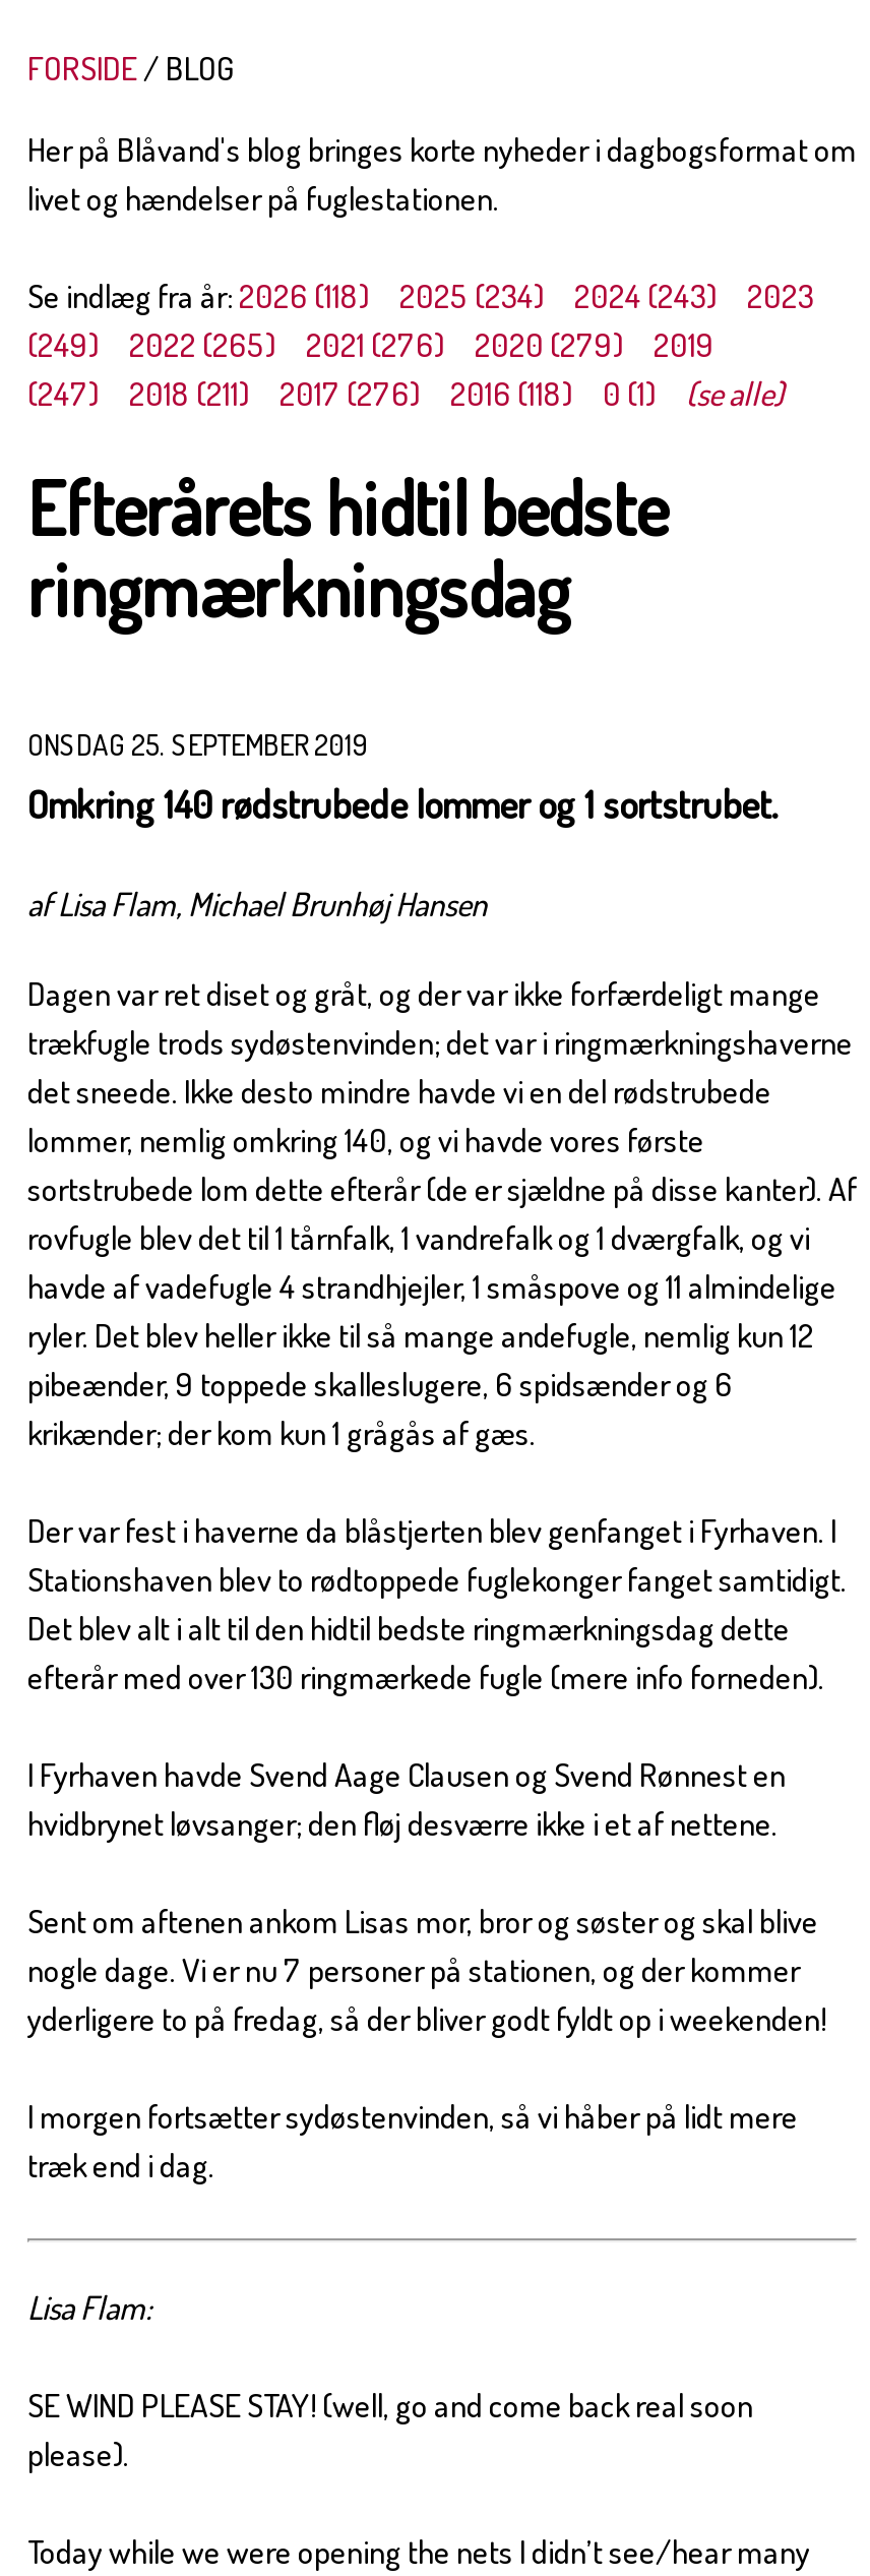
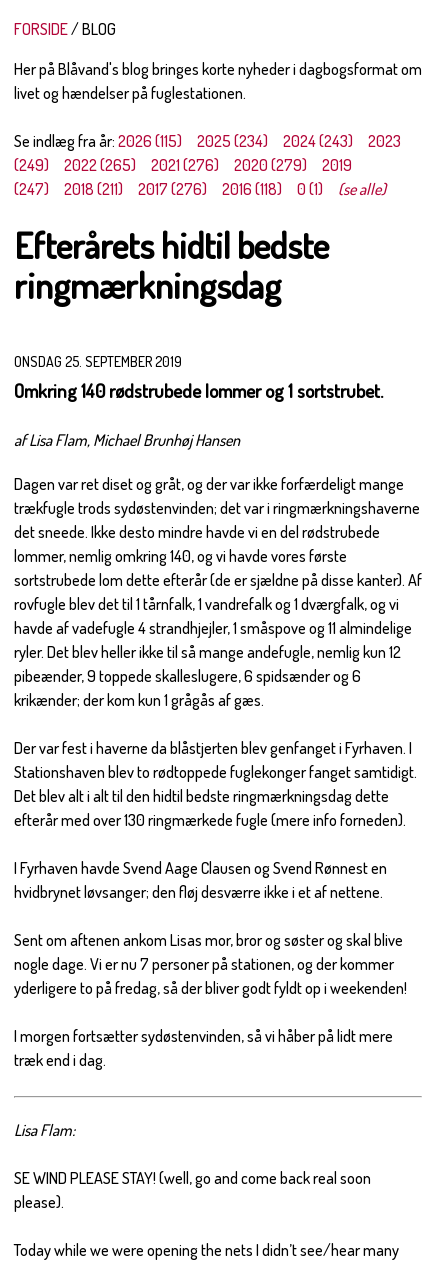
- Se indlæg fra år: 2026 (118)
+ Se indlæg fra år: 2026 (115)
